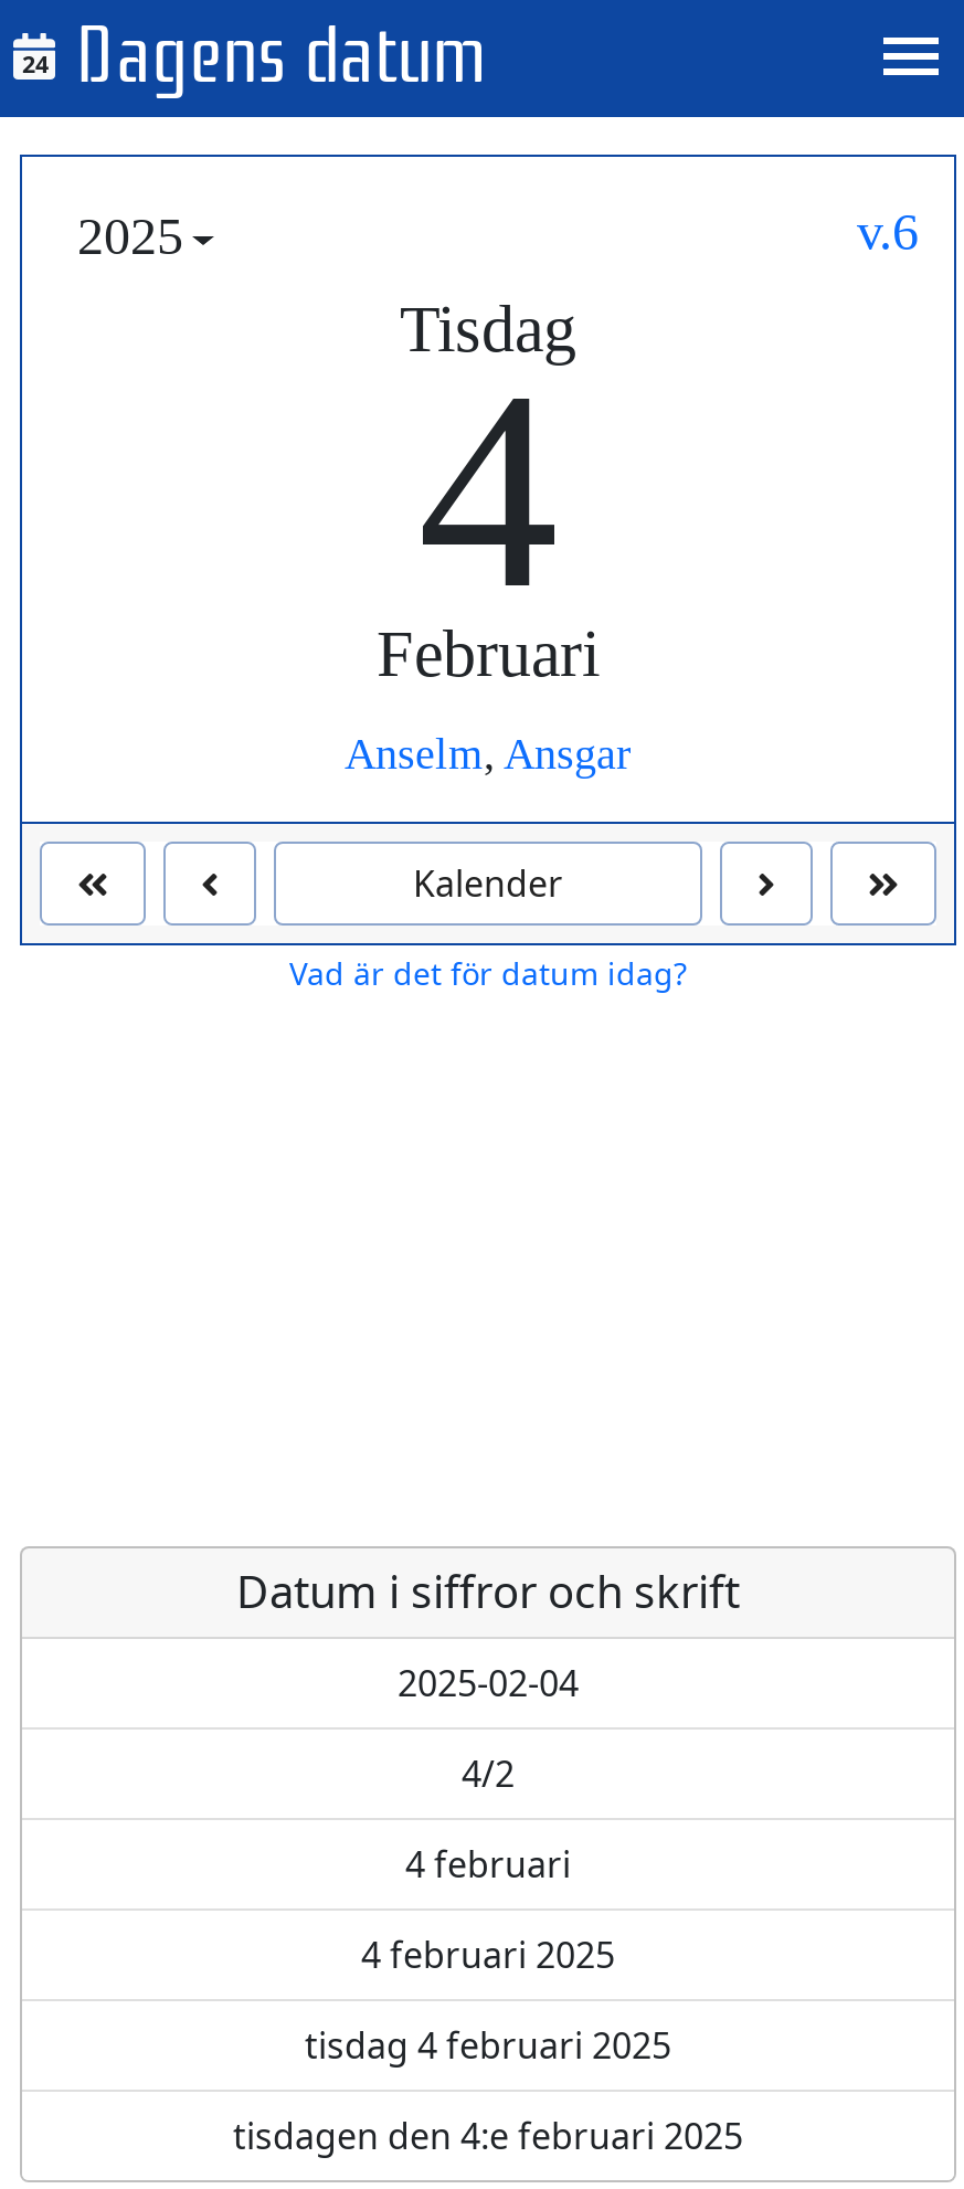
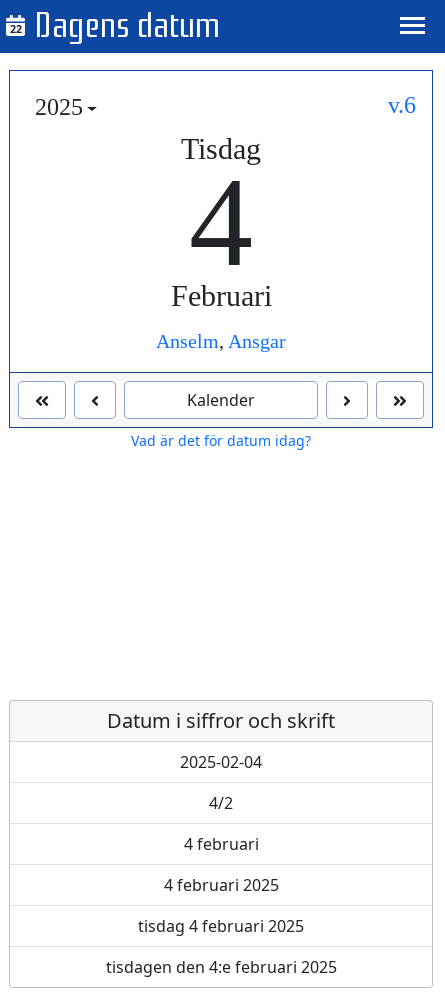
- 24 Dagens datum
+ 22 Dagens datum
